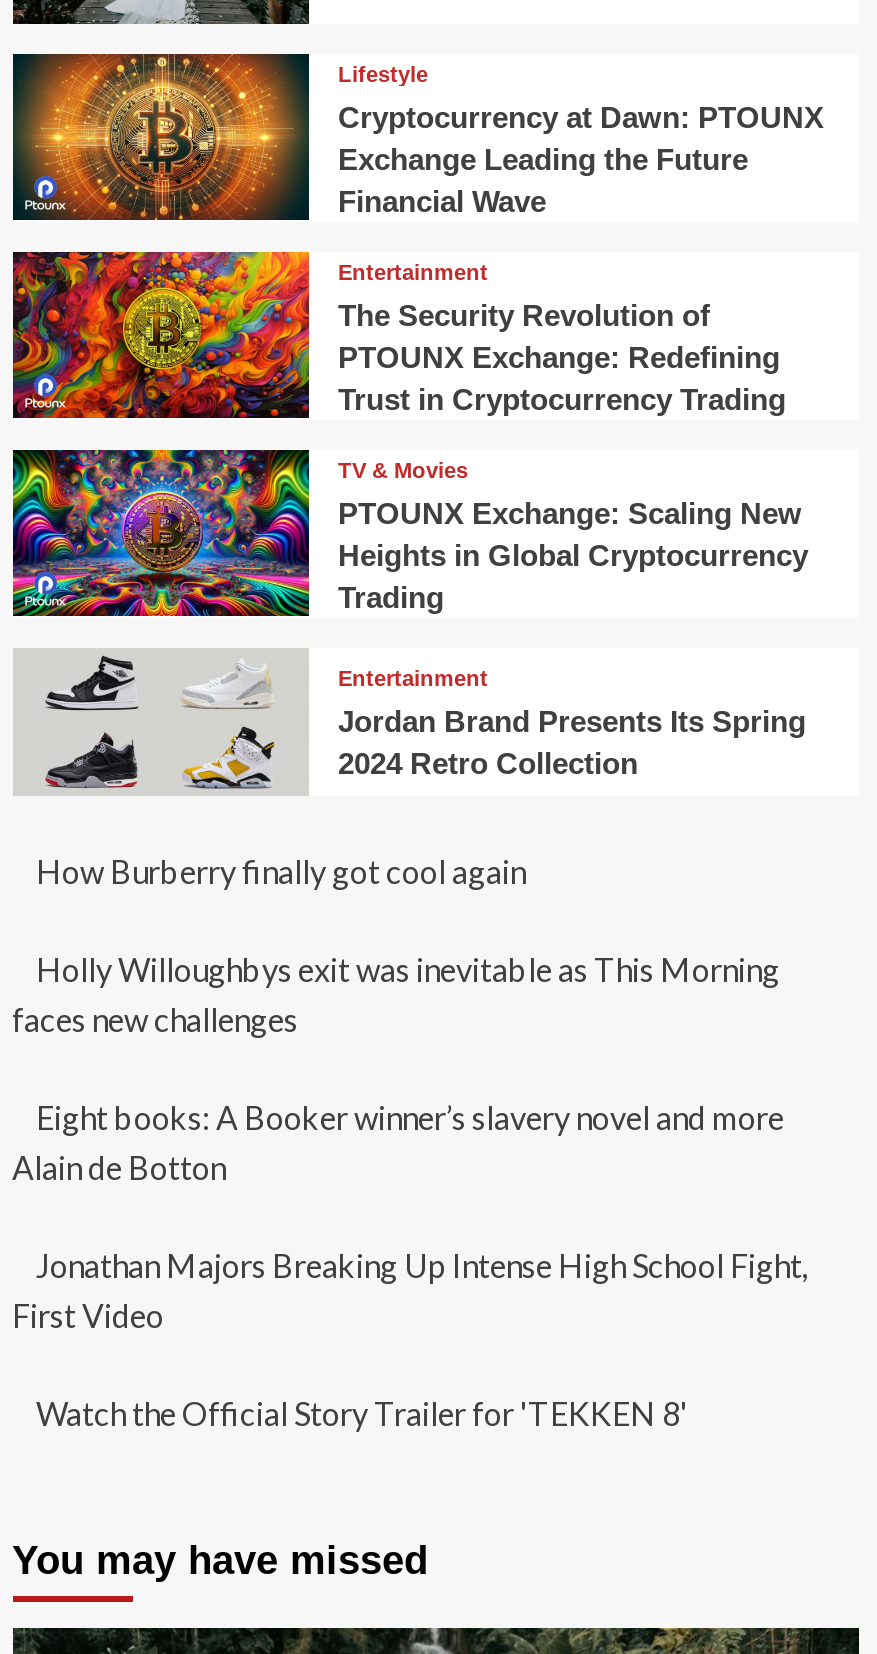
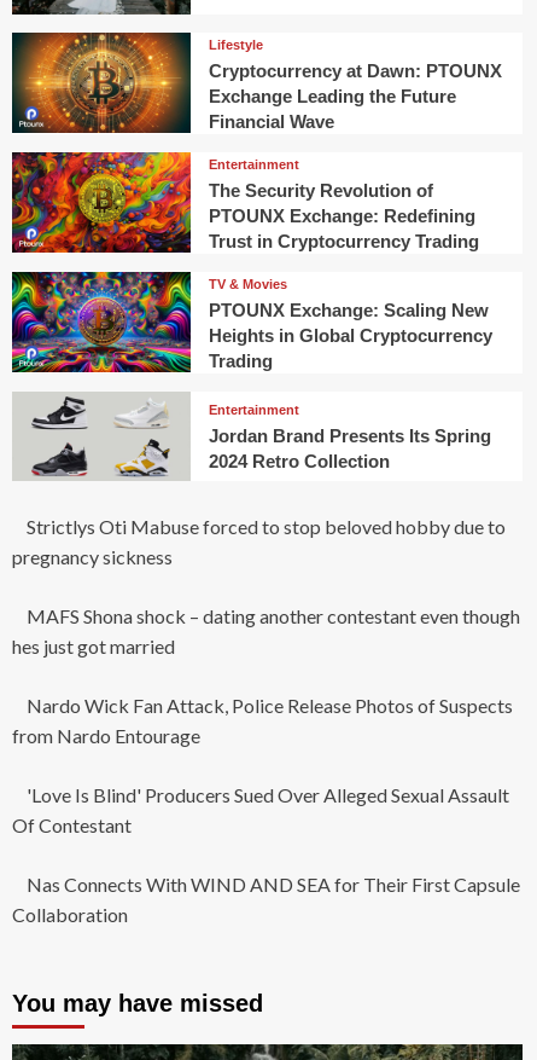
- How Burberry finally got cool again
+ Strictlys Oti Mabuse forced to stop beloved hobby due to
+ pregnancy sickness

- Holly Willoughbys exit was inevitable as This Morning
- faces new challenges
+ MAFS Shona shock – dating another contestant even though
+ hes just got married

- Eight books: A Booker winner’s slavery novel and more
- Alain de Botton
+ Nardo Wick Fan Attack, Police Release Photos of Suspects
+ from Nardo Entourage

- Jonathan Majors Breaking Up Intense High School Fight,
- First Video
+ 'Love Is Blind' Producers Sued Over Alleged Sexual Assault
+ Of Contestant

- Watch the Official Story Trailer for 'TEKKEN 8'
+ Nas Connects With WIND AND SEA for Their First Capsule
+ Collaboration
